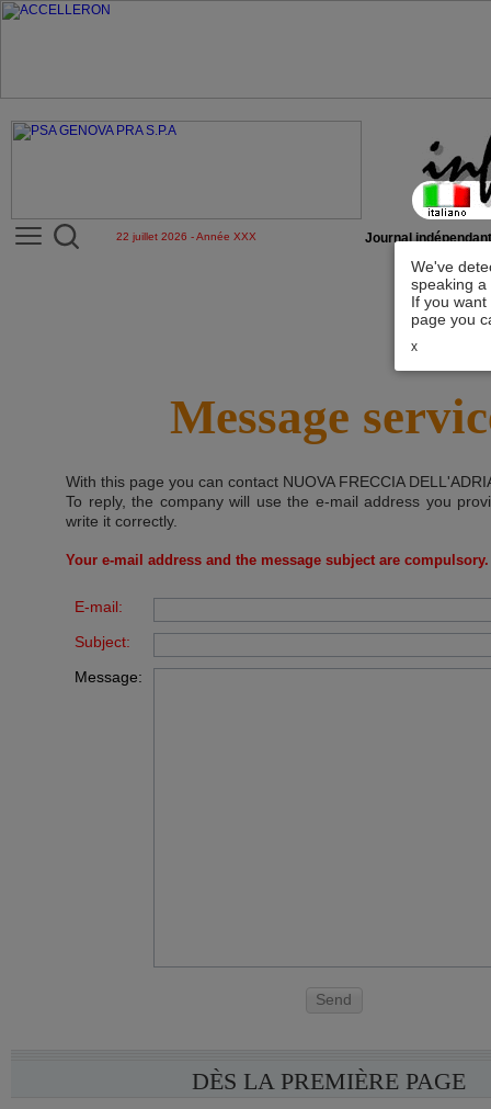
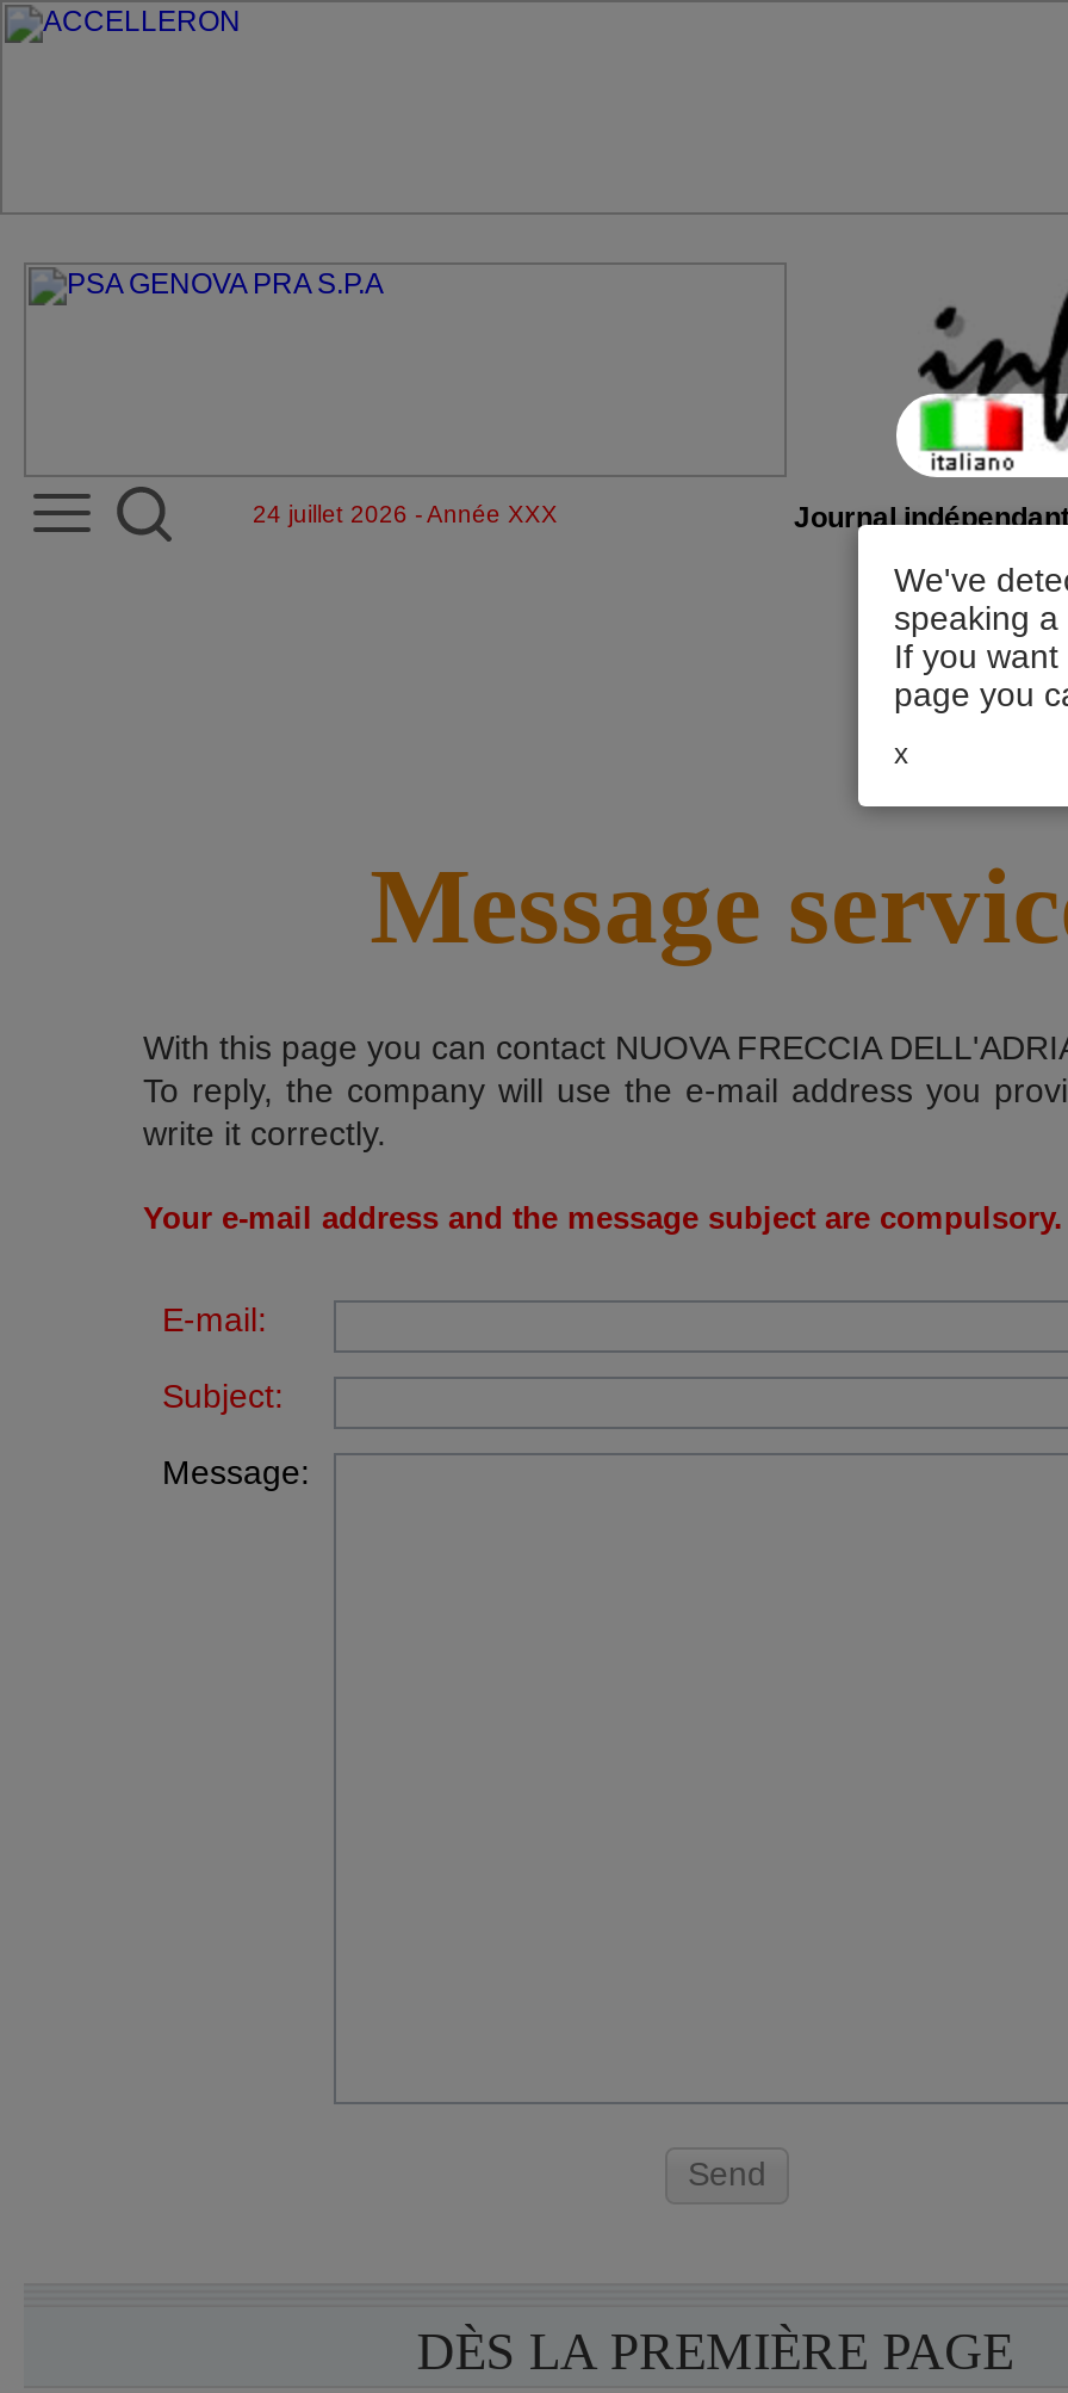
- 22 juillet 2026 - Année XXX
+ 24 juillet 2026 - Année XXX
